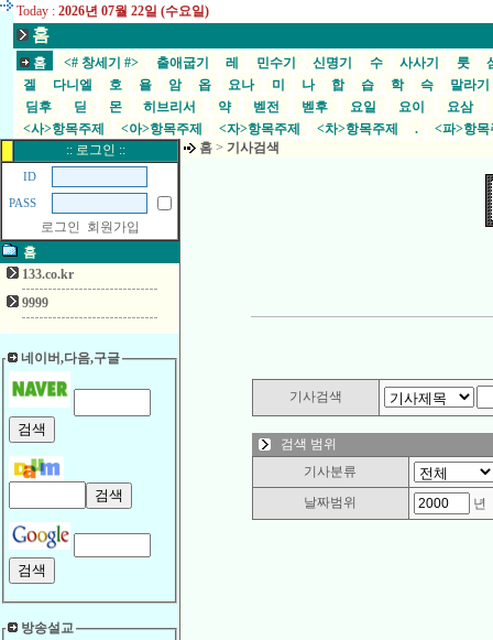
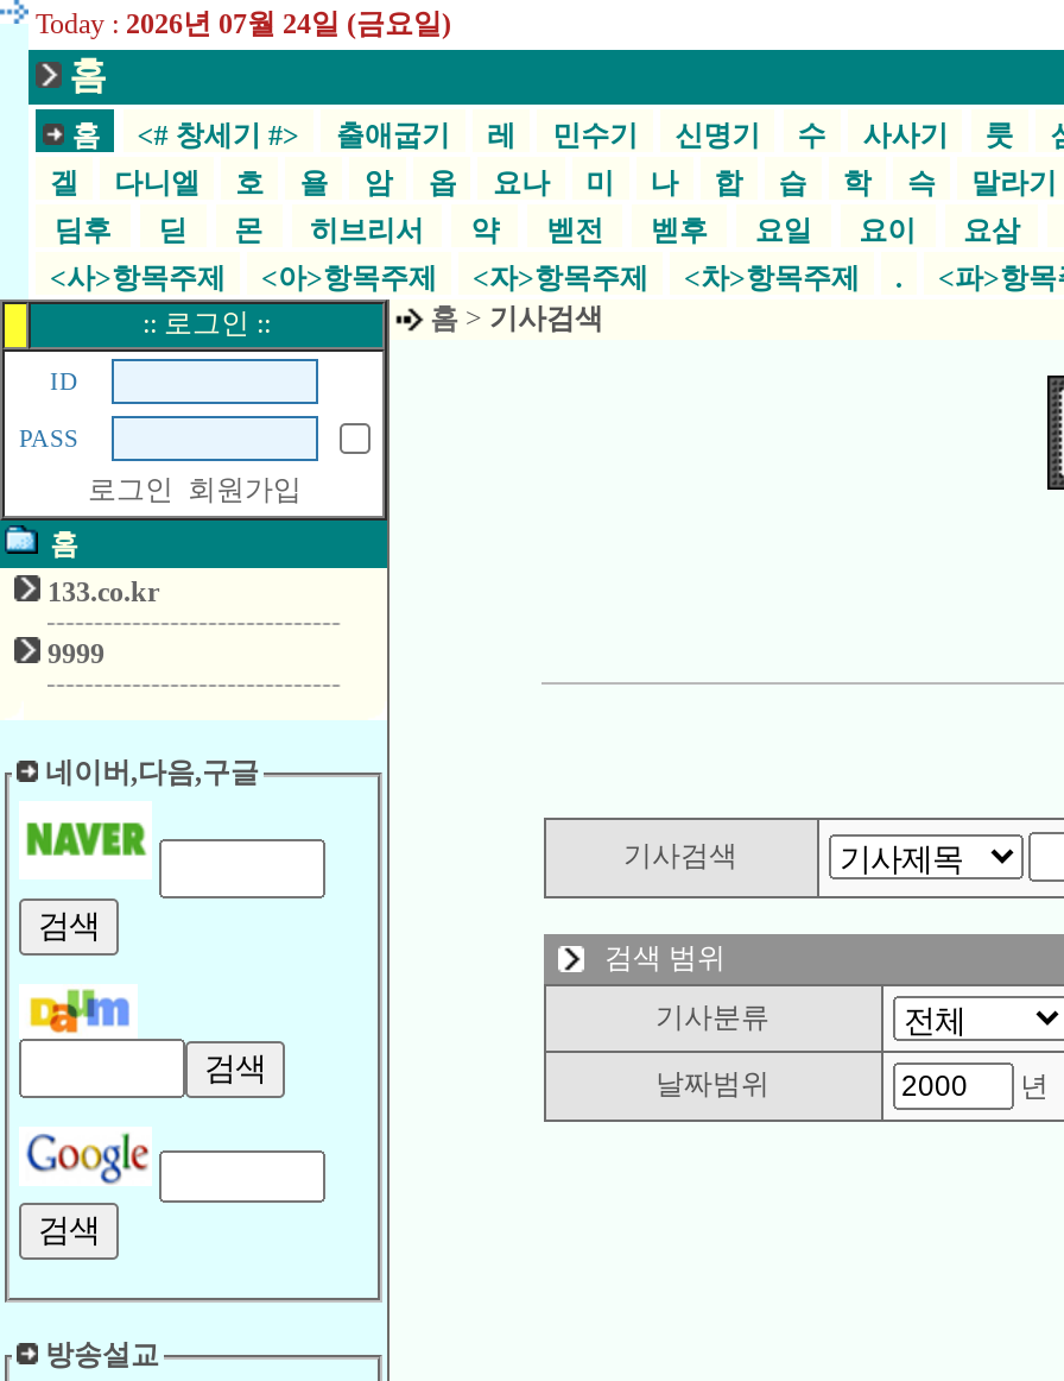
- Today : 2026년 07월 22일 (수요일)
+ Today : 2026년 07월 24일 (금요일)
